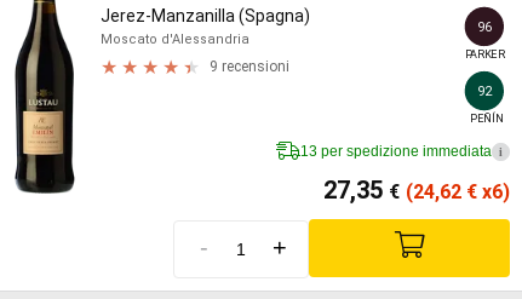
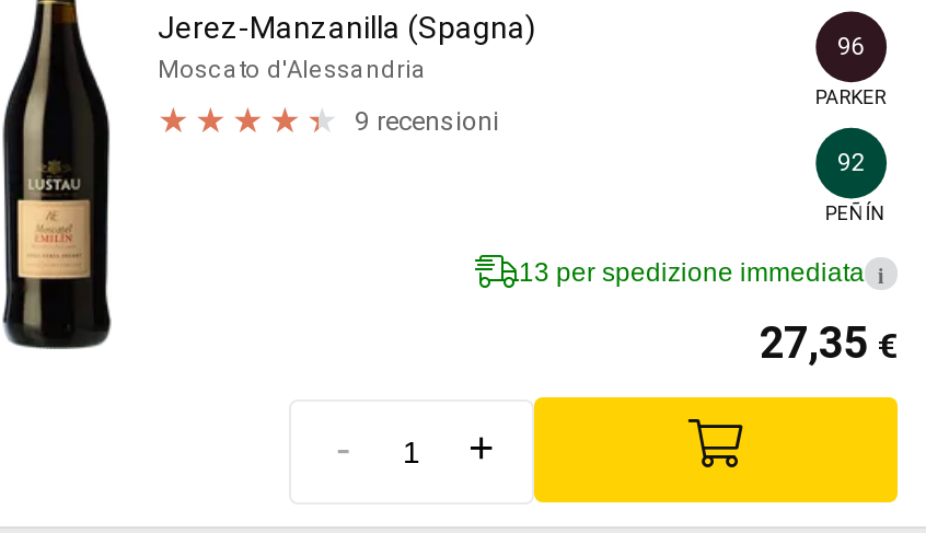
- 27,35 € (24,62 €x6)
+ 27,35 €
